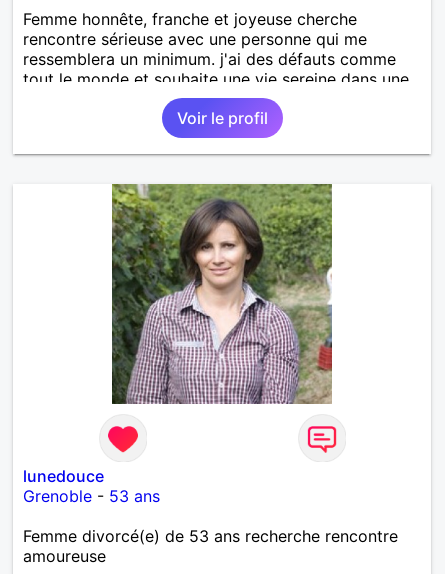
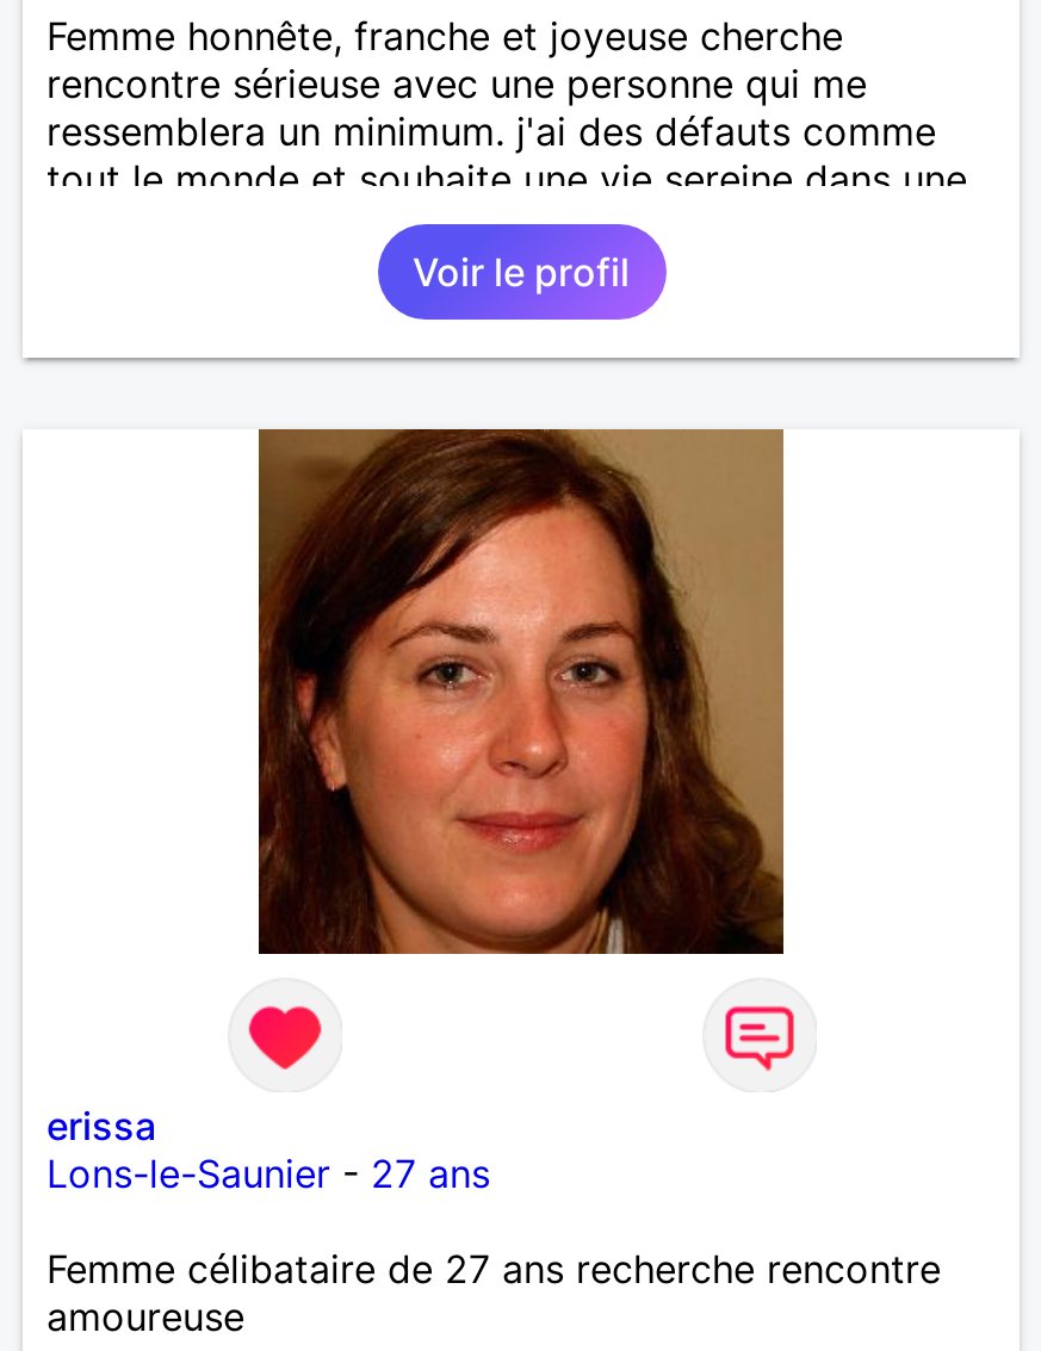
- [image]
+ [image]

- lunedouce
- Grenoble - 53 ans
+ erissa
+ Lons-le-Saunier - 27 ans

- Femme divorcé(e) de 53 ans recherche rencontre
+ Femme célibataire de 27 ans recherche rencontre
